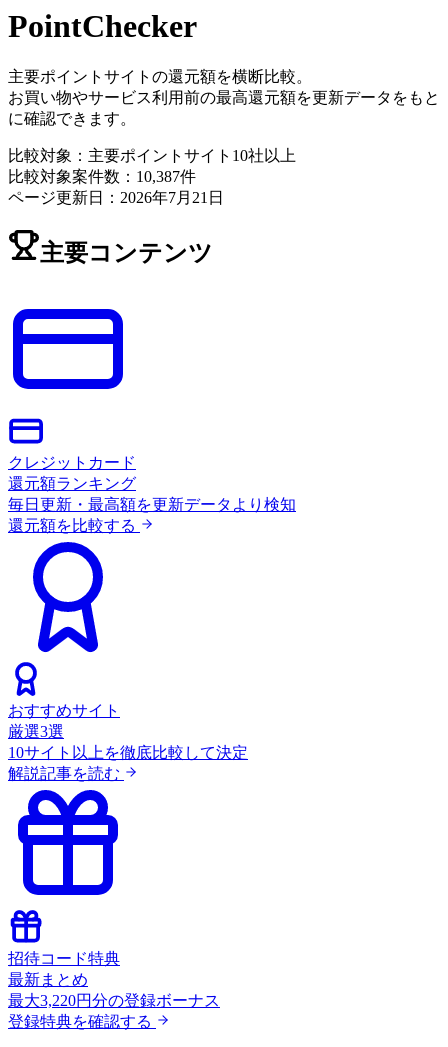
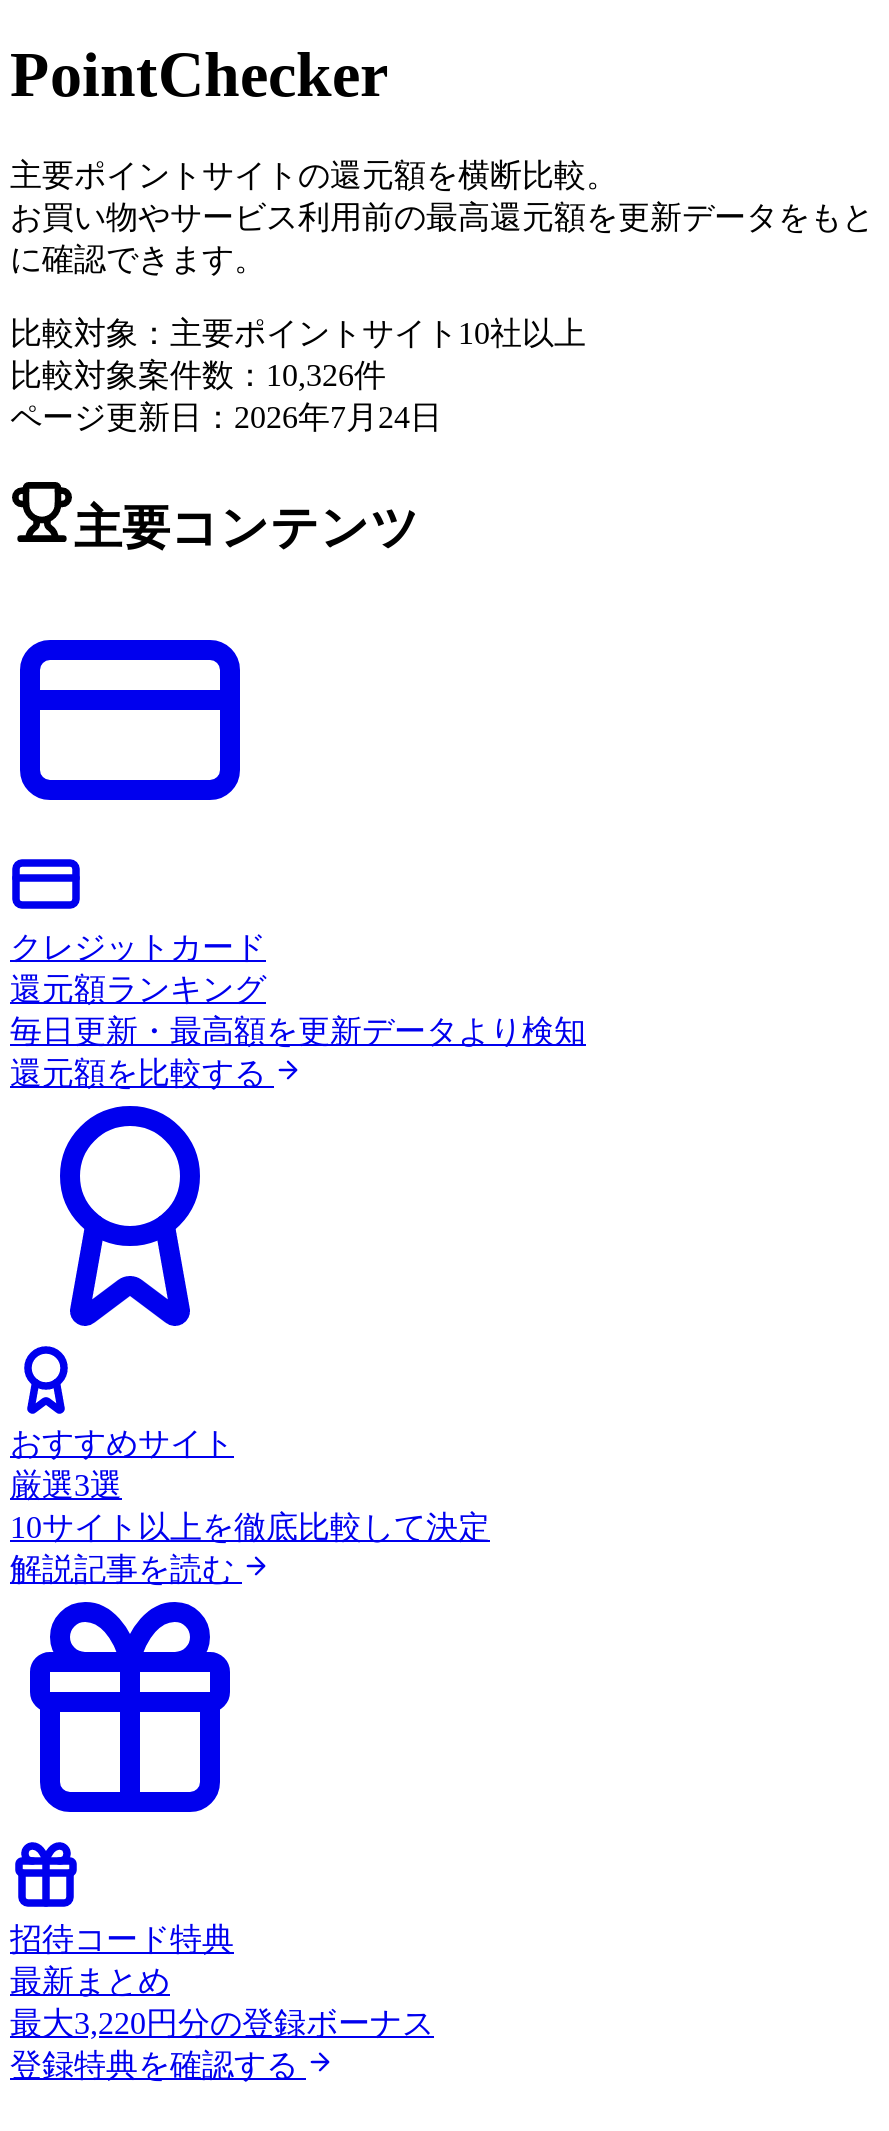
- 比較対象案件数：10,387件
+ 比較対象案件数：10,326件

- ページ更新日：2026年7月21日
+ ページ更新日：2026年7月24日
